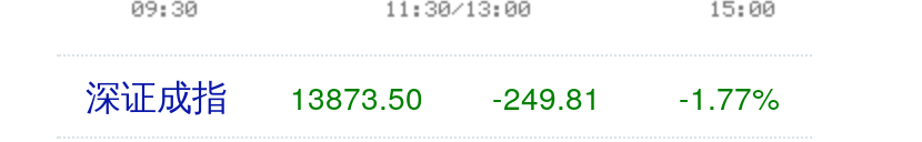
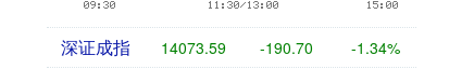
- 13873.50
+ 14073.59

- -249.81
+ -190.70

- -1.77%
+ -1.34%
